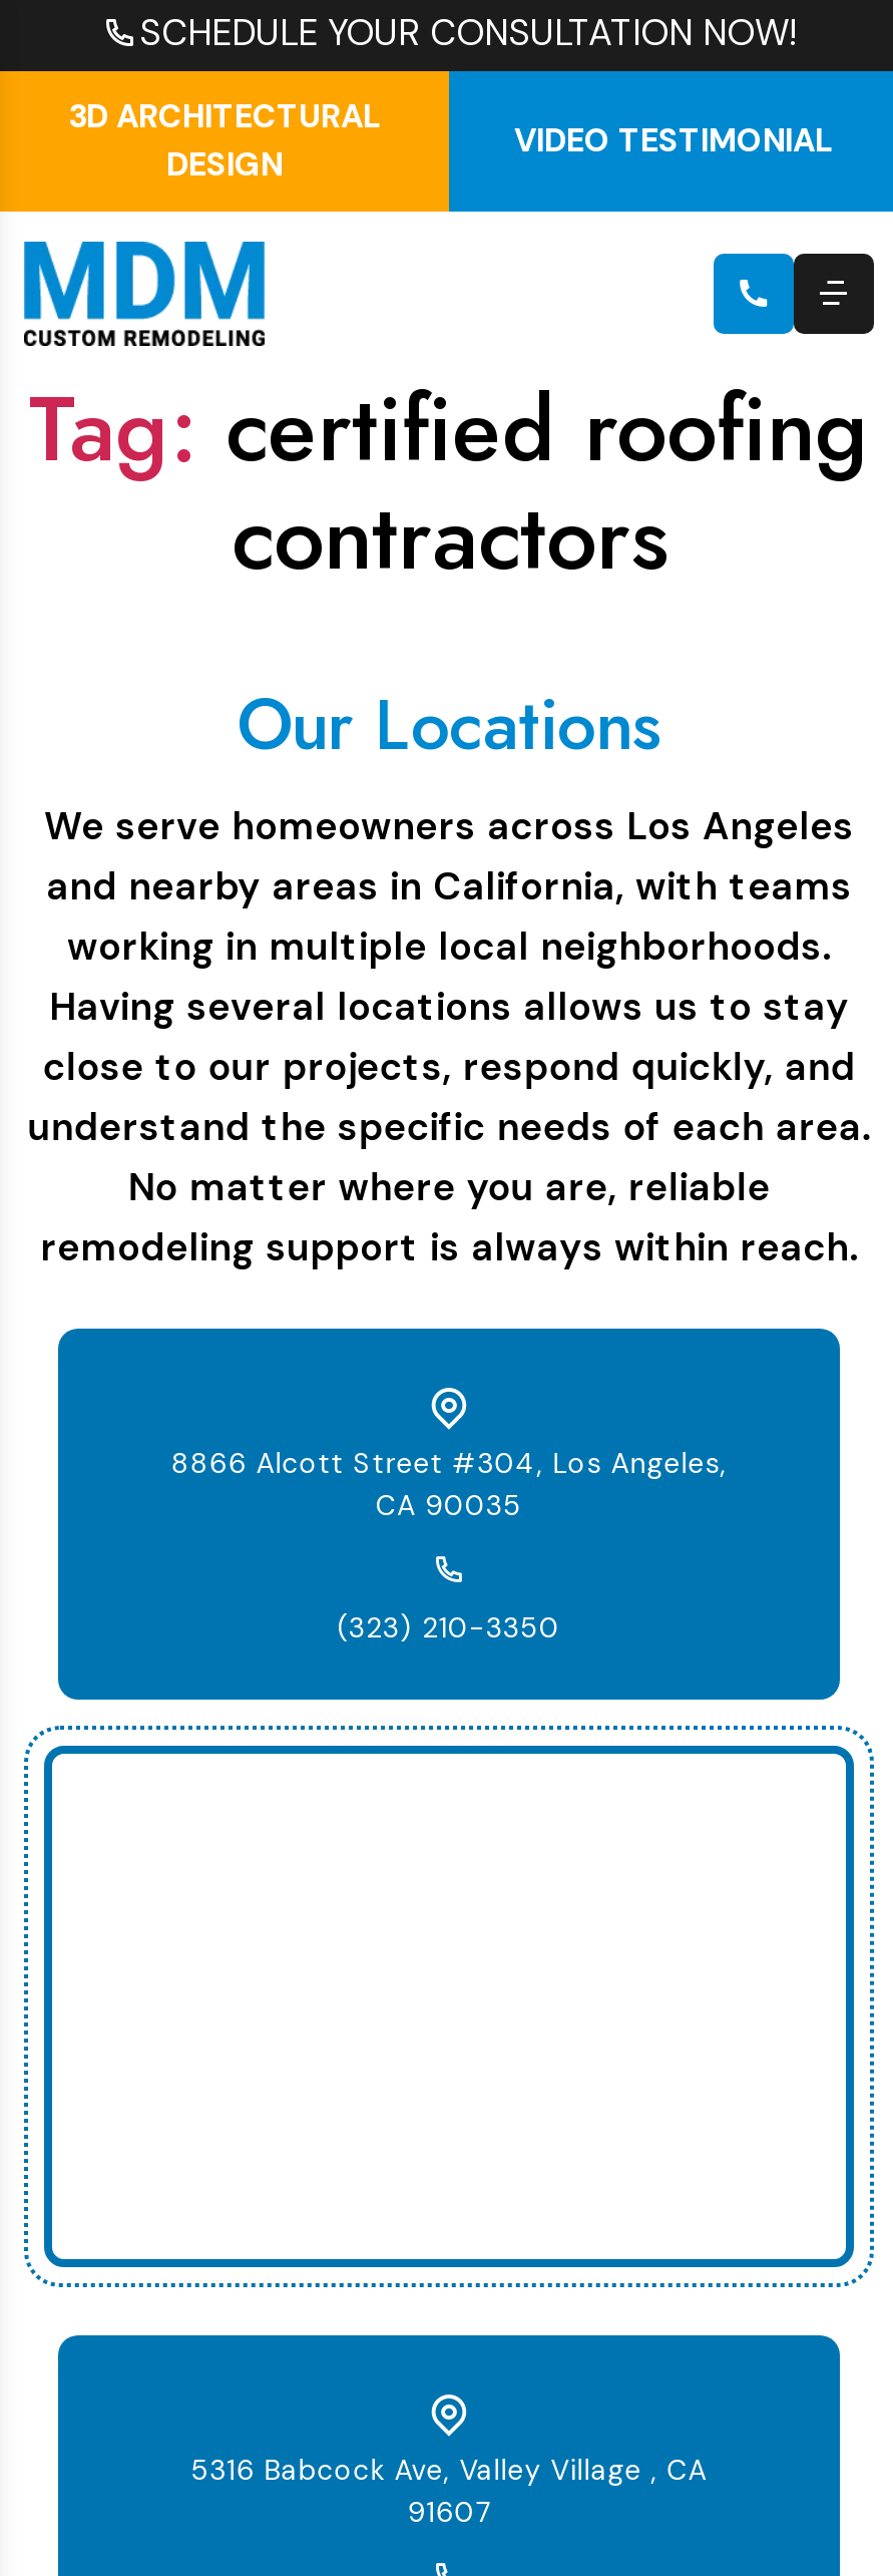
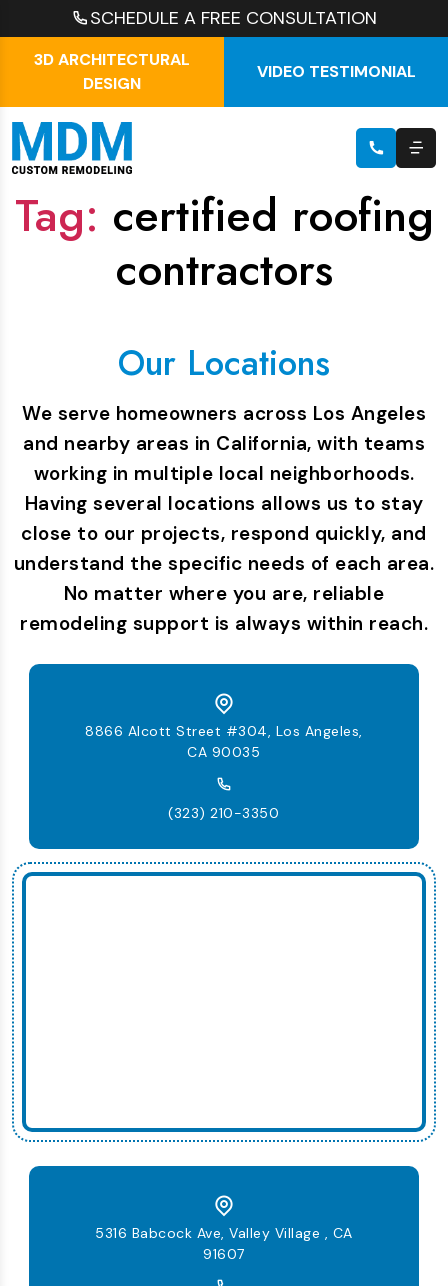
- SCHEDULE YOUR CONSULTATION NOW!
+ SCHEDULE A FREE CONSULTATION
